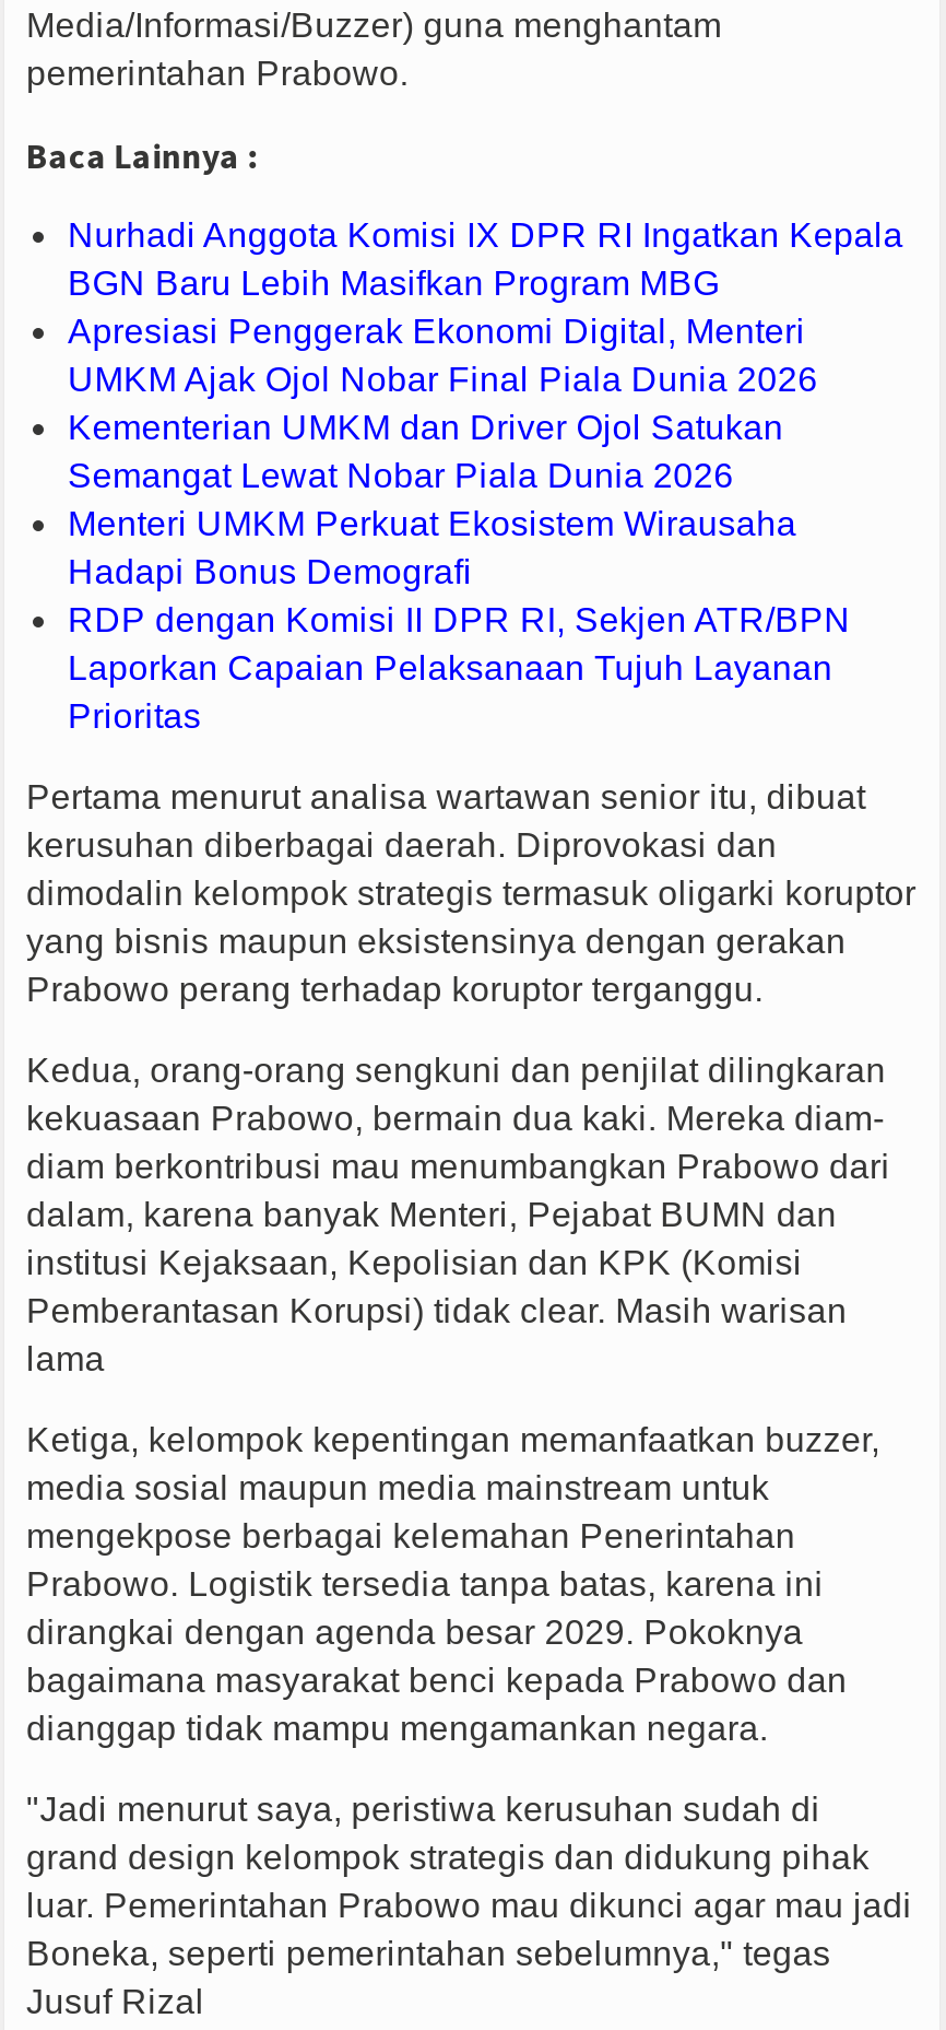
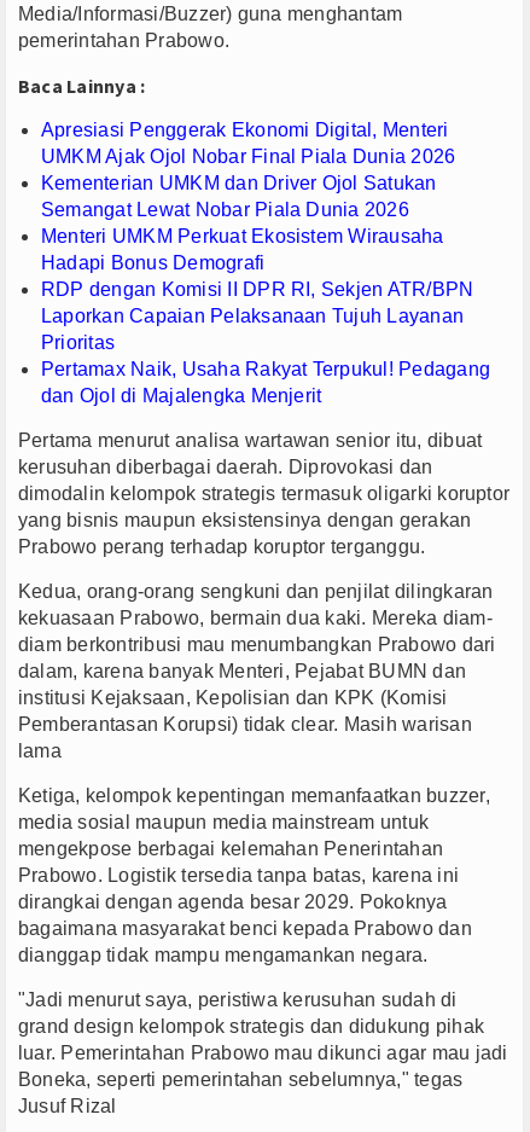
- Nurhadi Anggota Komisi IX DPR RI Ingatkan Kepala
- BGN Baru Lebih Masifkan Program MBG

moved up: Apresiasi Penggerak Ekonomi Digital, Menteri | UMKM Ajak Ojol Nobar Final Piala Dunia 2026 | Kementerian UMKM dan Driver Ojol Satukan | ... | Laporkan Capaian Pelaksanaan Tujuh Layanan | Prioritas

+ Pertamax Naik, Usaha Rakyat Terpukul! Pedagang
+ dan Ojol di Majalengka Menjerit
